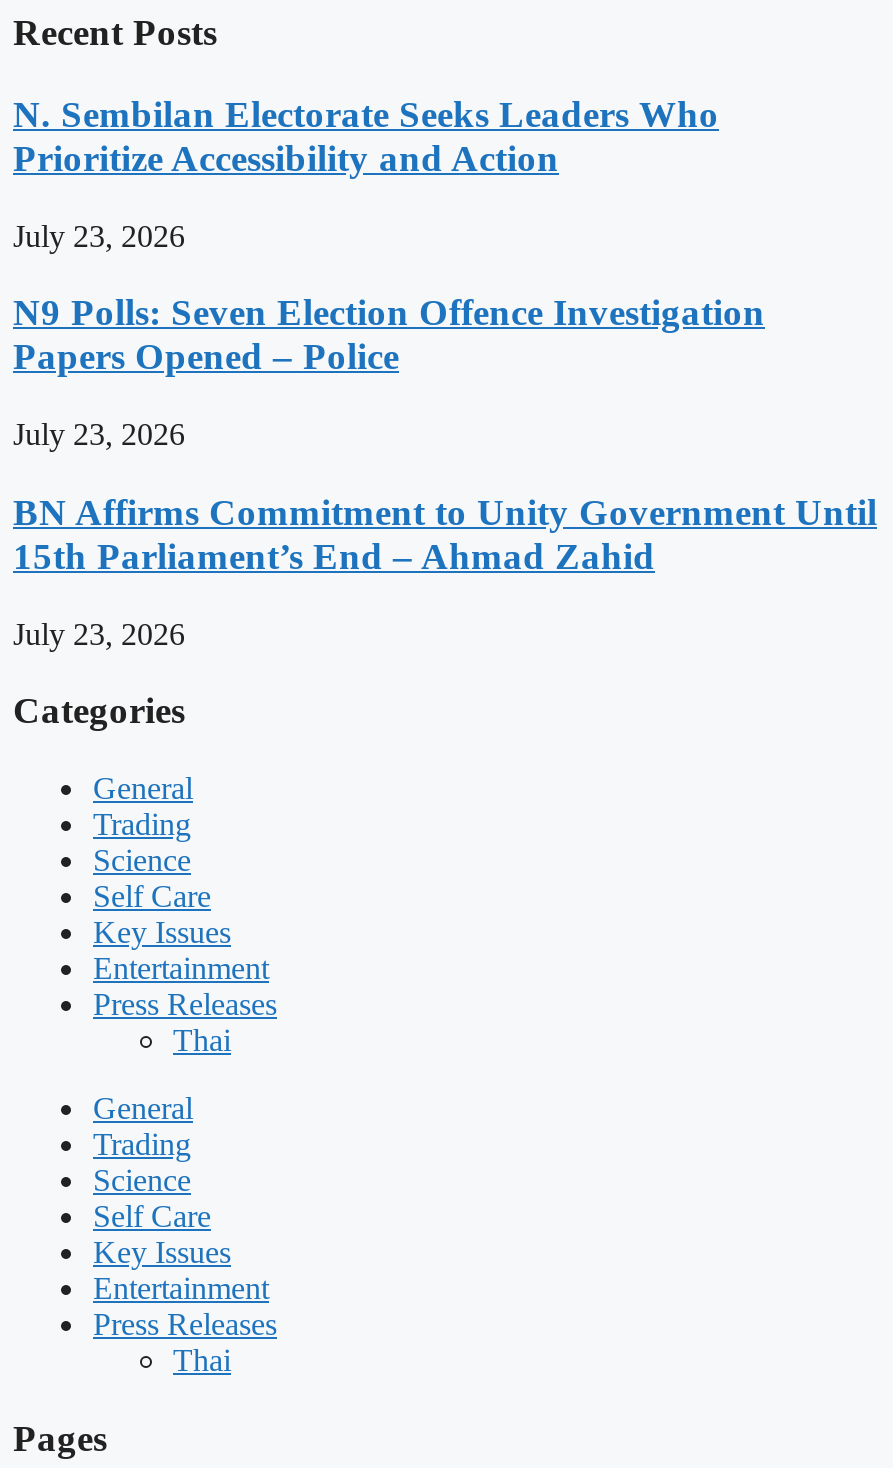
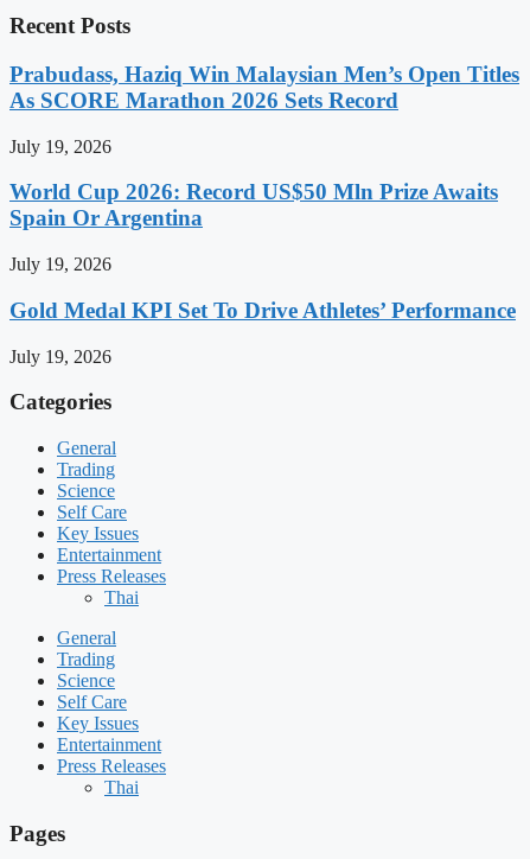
- N. Sembilan Electorate Seeks Leaders Who
- Prioritize Accessibility and Action
+ Prabudass, Haziq Win Malaysian Men’s Open Titles
+ As SCORE Marathon 2026 Sets Record

- July 23, 2026
+ July 19, 2026

- N9 Polls: Seven Election Offence Investigation
- Papers Opened – Police
+ World Cup 2026: Record US$50 Mln Prize Awaits
+ Spain Or Argentina

- July 23, 2026
+ July 19, 2026

- BN Affirms Commitment to Unity Government Until
- 15th Parliament’s End – Ahmad Zahid
+ Gold Medal KPI Set To Drive Athletes’ Performance

- July 23, 2026
+ July 19, 2026
